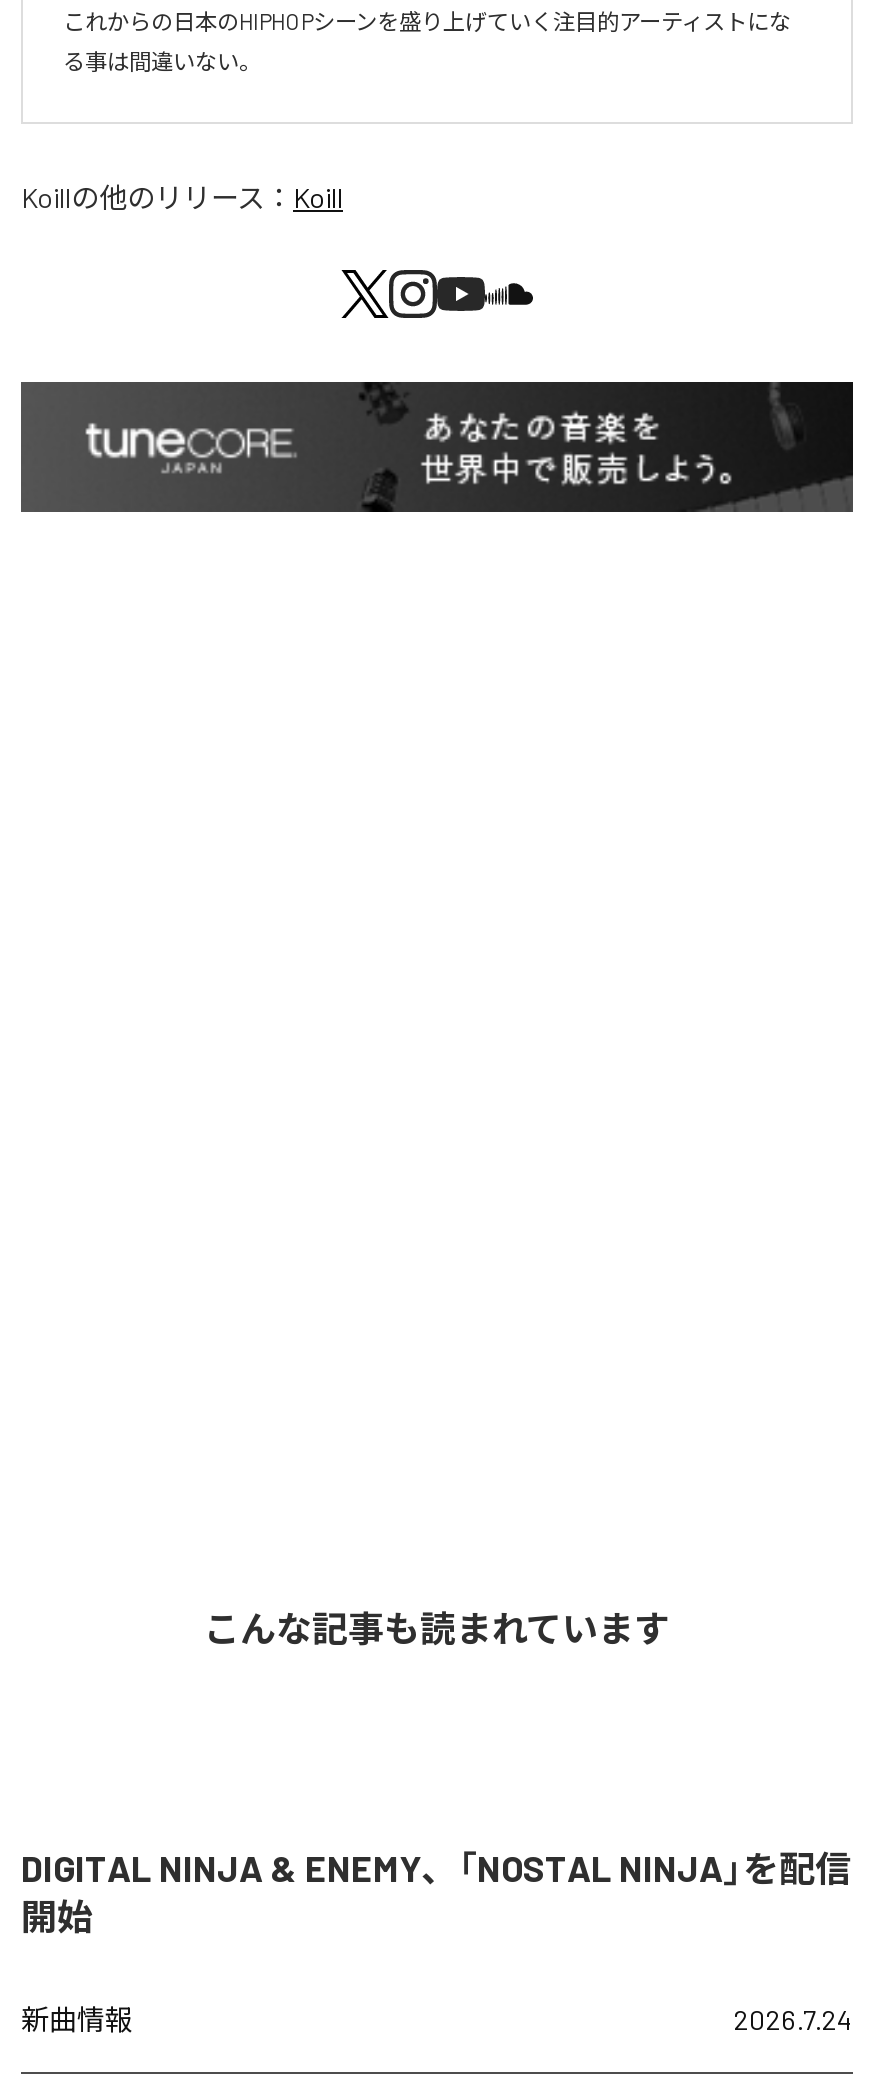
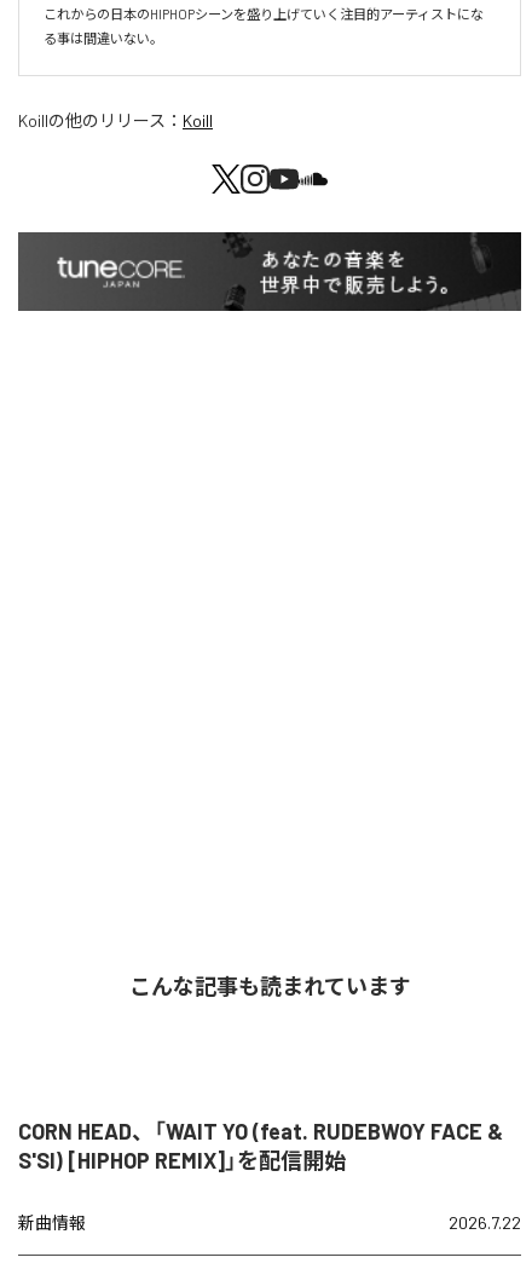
- DIGITAL NINJA & ENEMY、「NOSTAL NINJA」を配信
- 開始
+ CORN HEAD、「WAIT YO (feat. RUDEBWOY FACE &
+ S'SI) [HIPHOP REMIX]」を配信開始

- 2026.7.24
+ 2026.7.22
